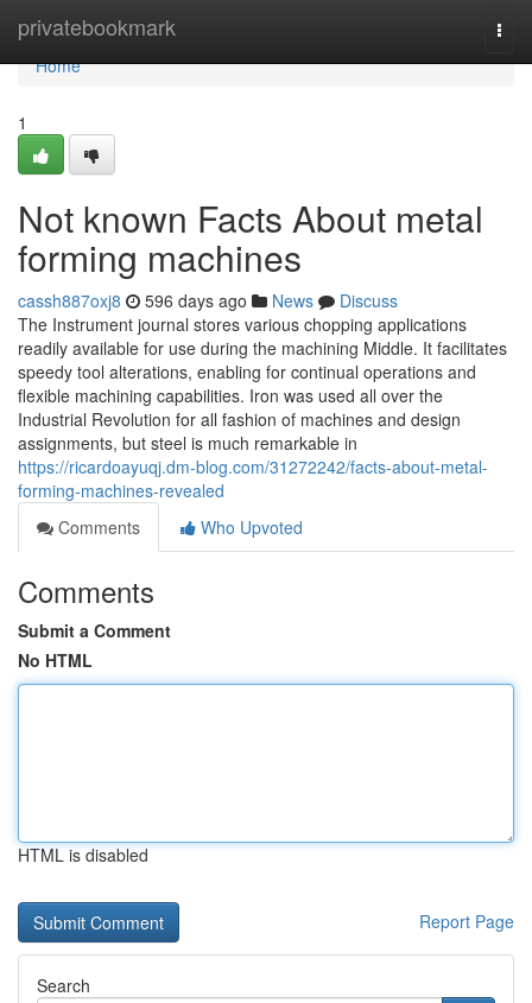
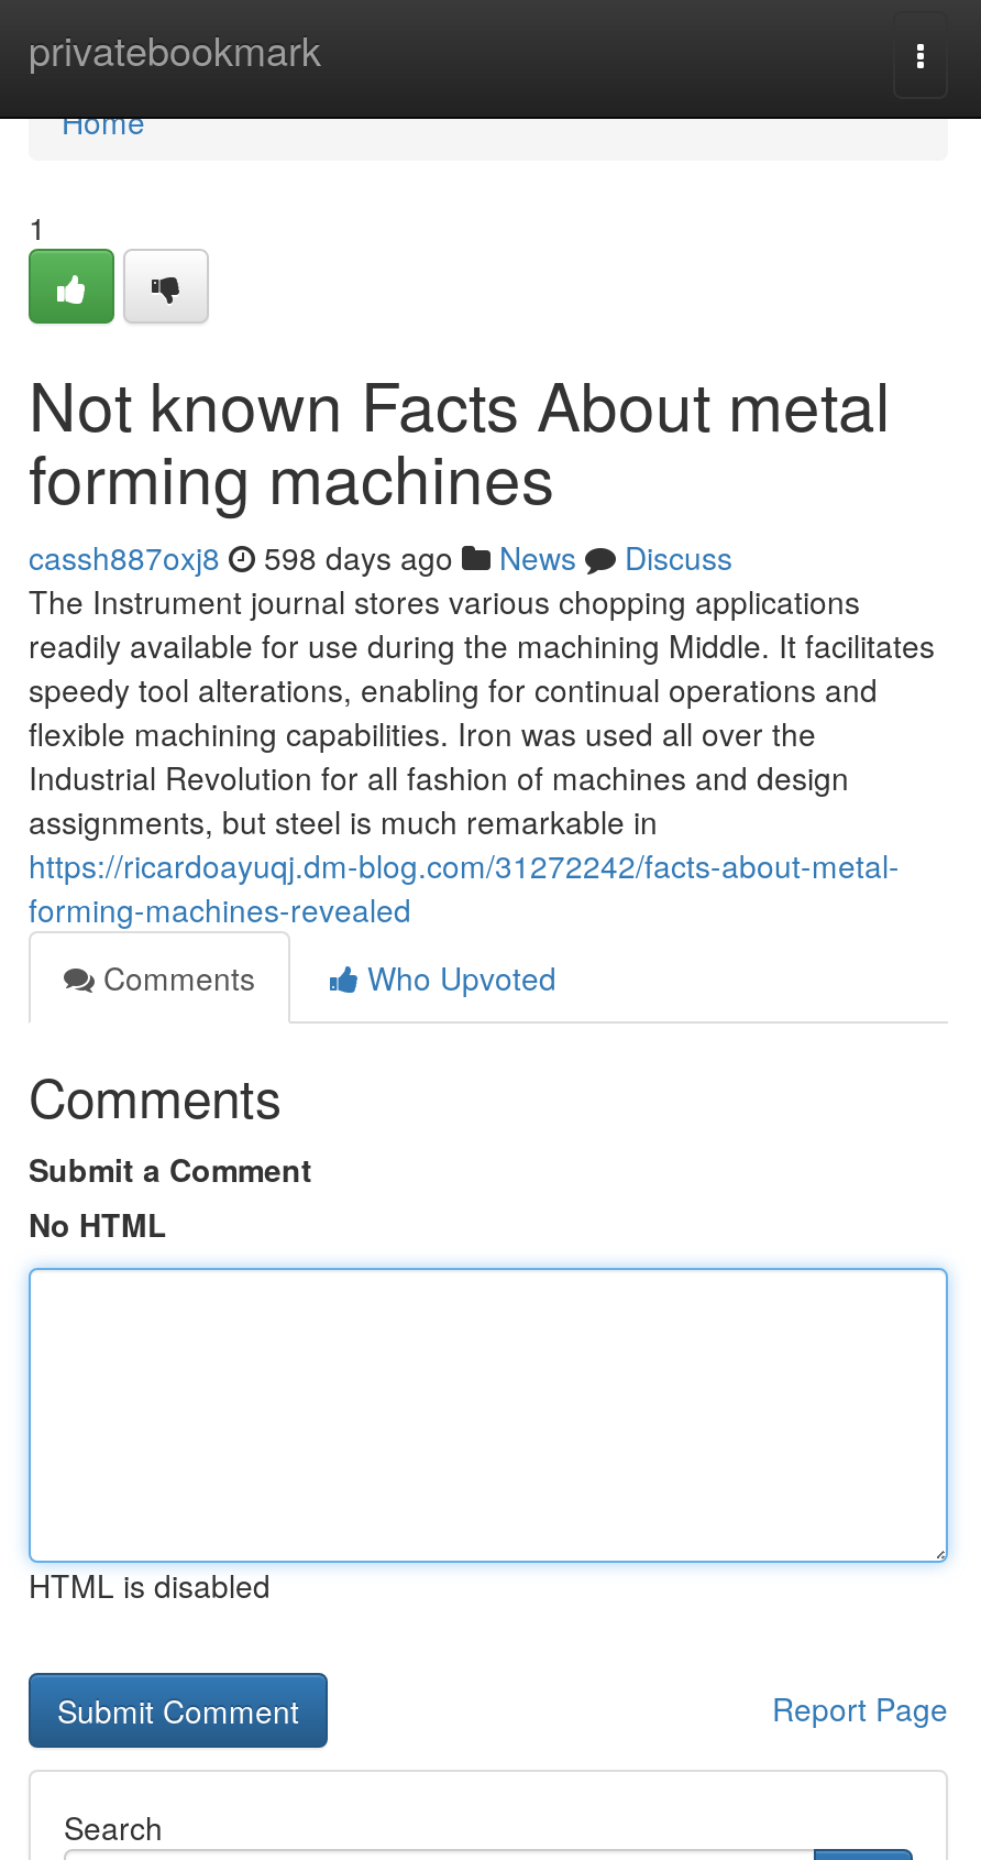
- cassh887oxj8 596 days ago News Discuss
+ cassh887oxj8 598 days ago News Discuss
